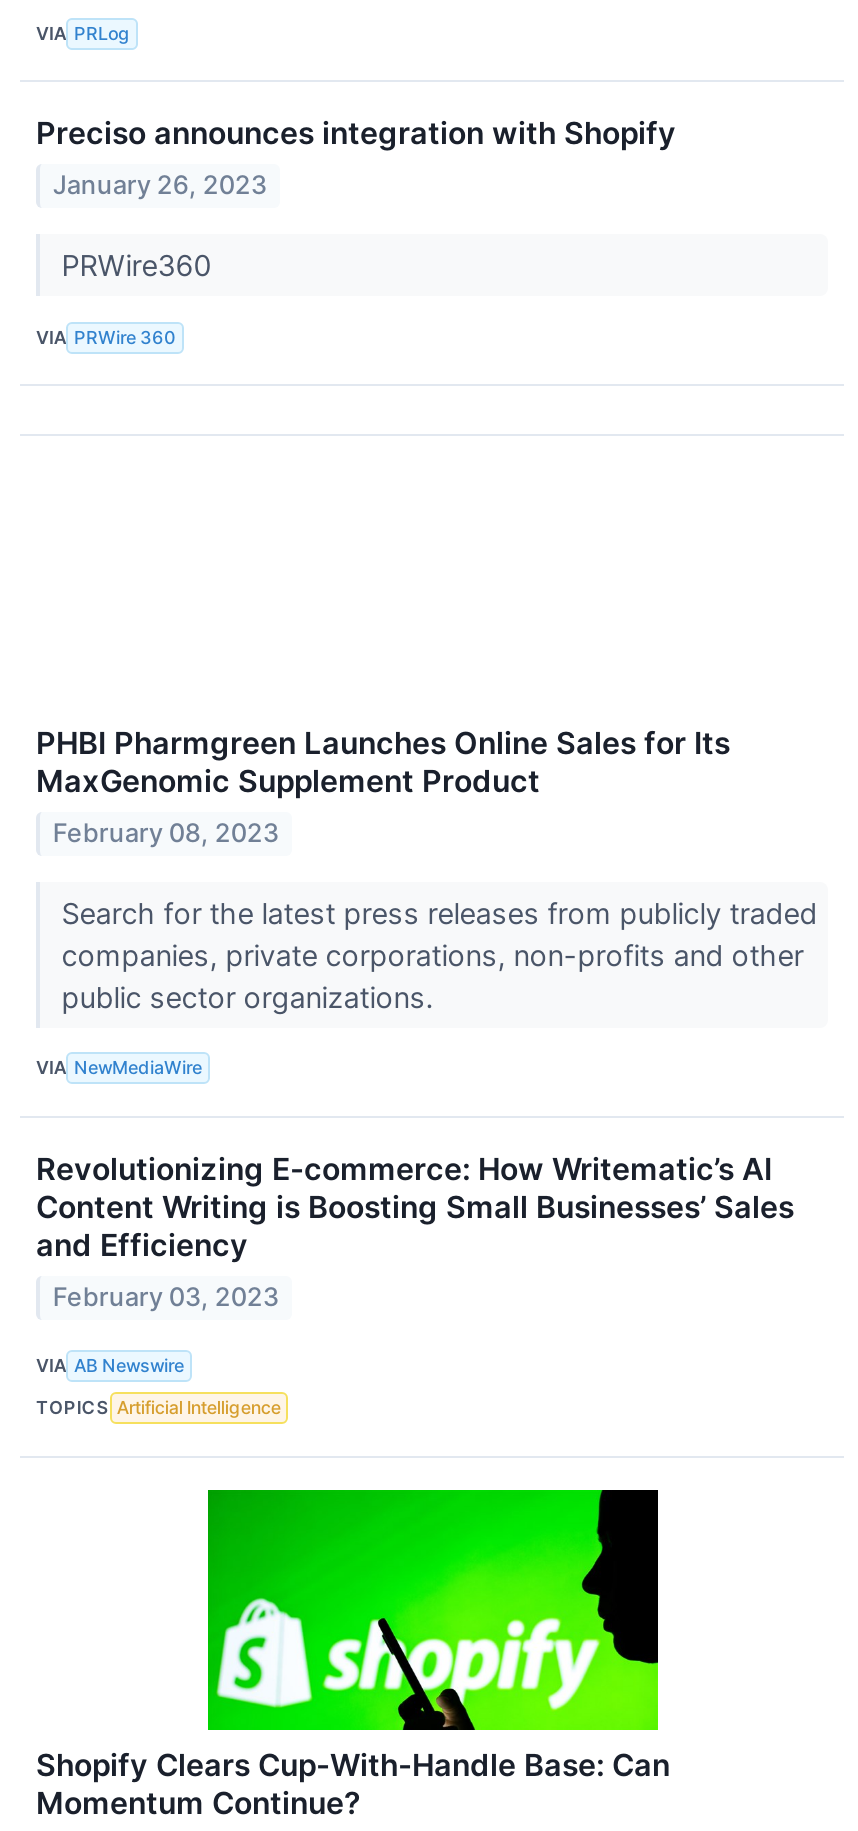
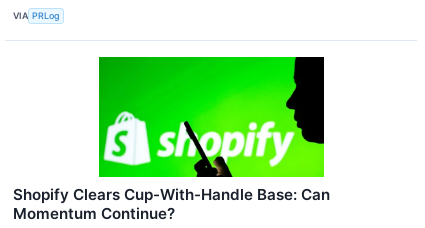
- Preciso announces integration with Shopify
- January 26, 2023
- PRWire360
- VIA PRWire 360

- PHBI Pharmgreen Launches Online Sales for Its
- MaxGenomic Supplement Product
- February 08, 2023
- Search for the latest press releases from publicly traded
- companies, private corporations, non-profits and other
- public sector organizations.
- VIA NewMediaWire
- Revolutionizing E-commerce: How Writematic’s AI
- Content Writing is Boosting Small Businesses’ Sales
- and Efficiency
- February 03, 2023
- VIA AB Newswire
- TOPICS Artificial Intelligence
